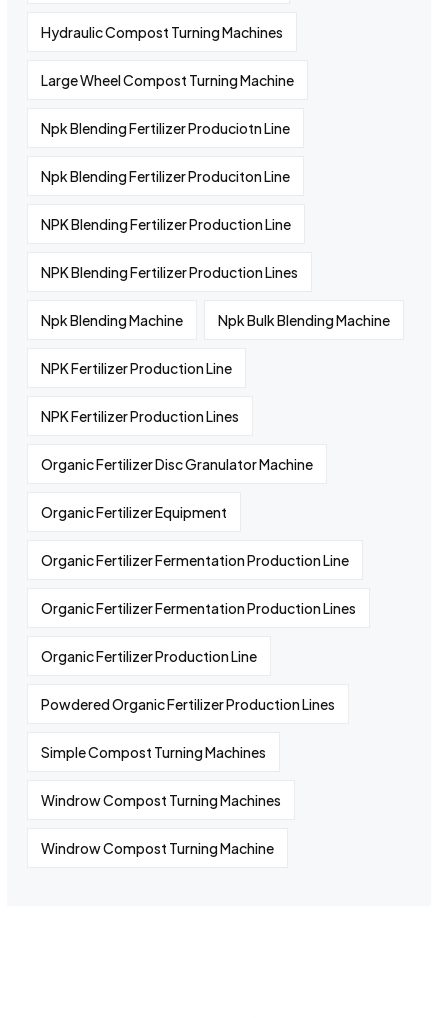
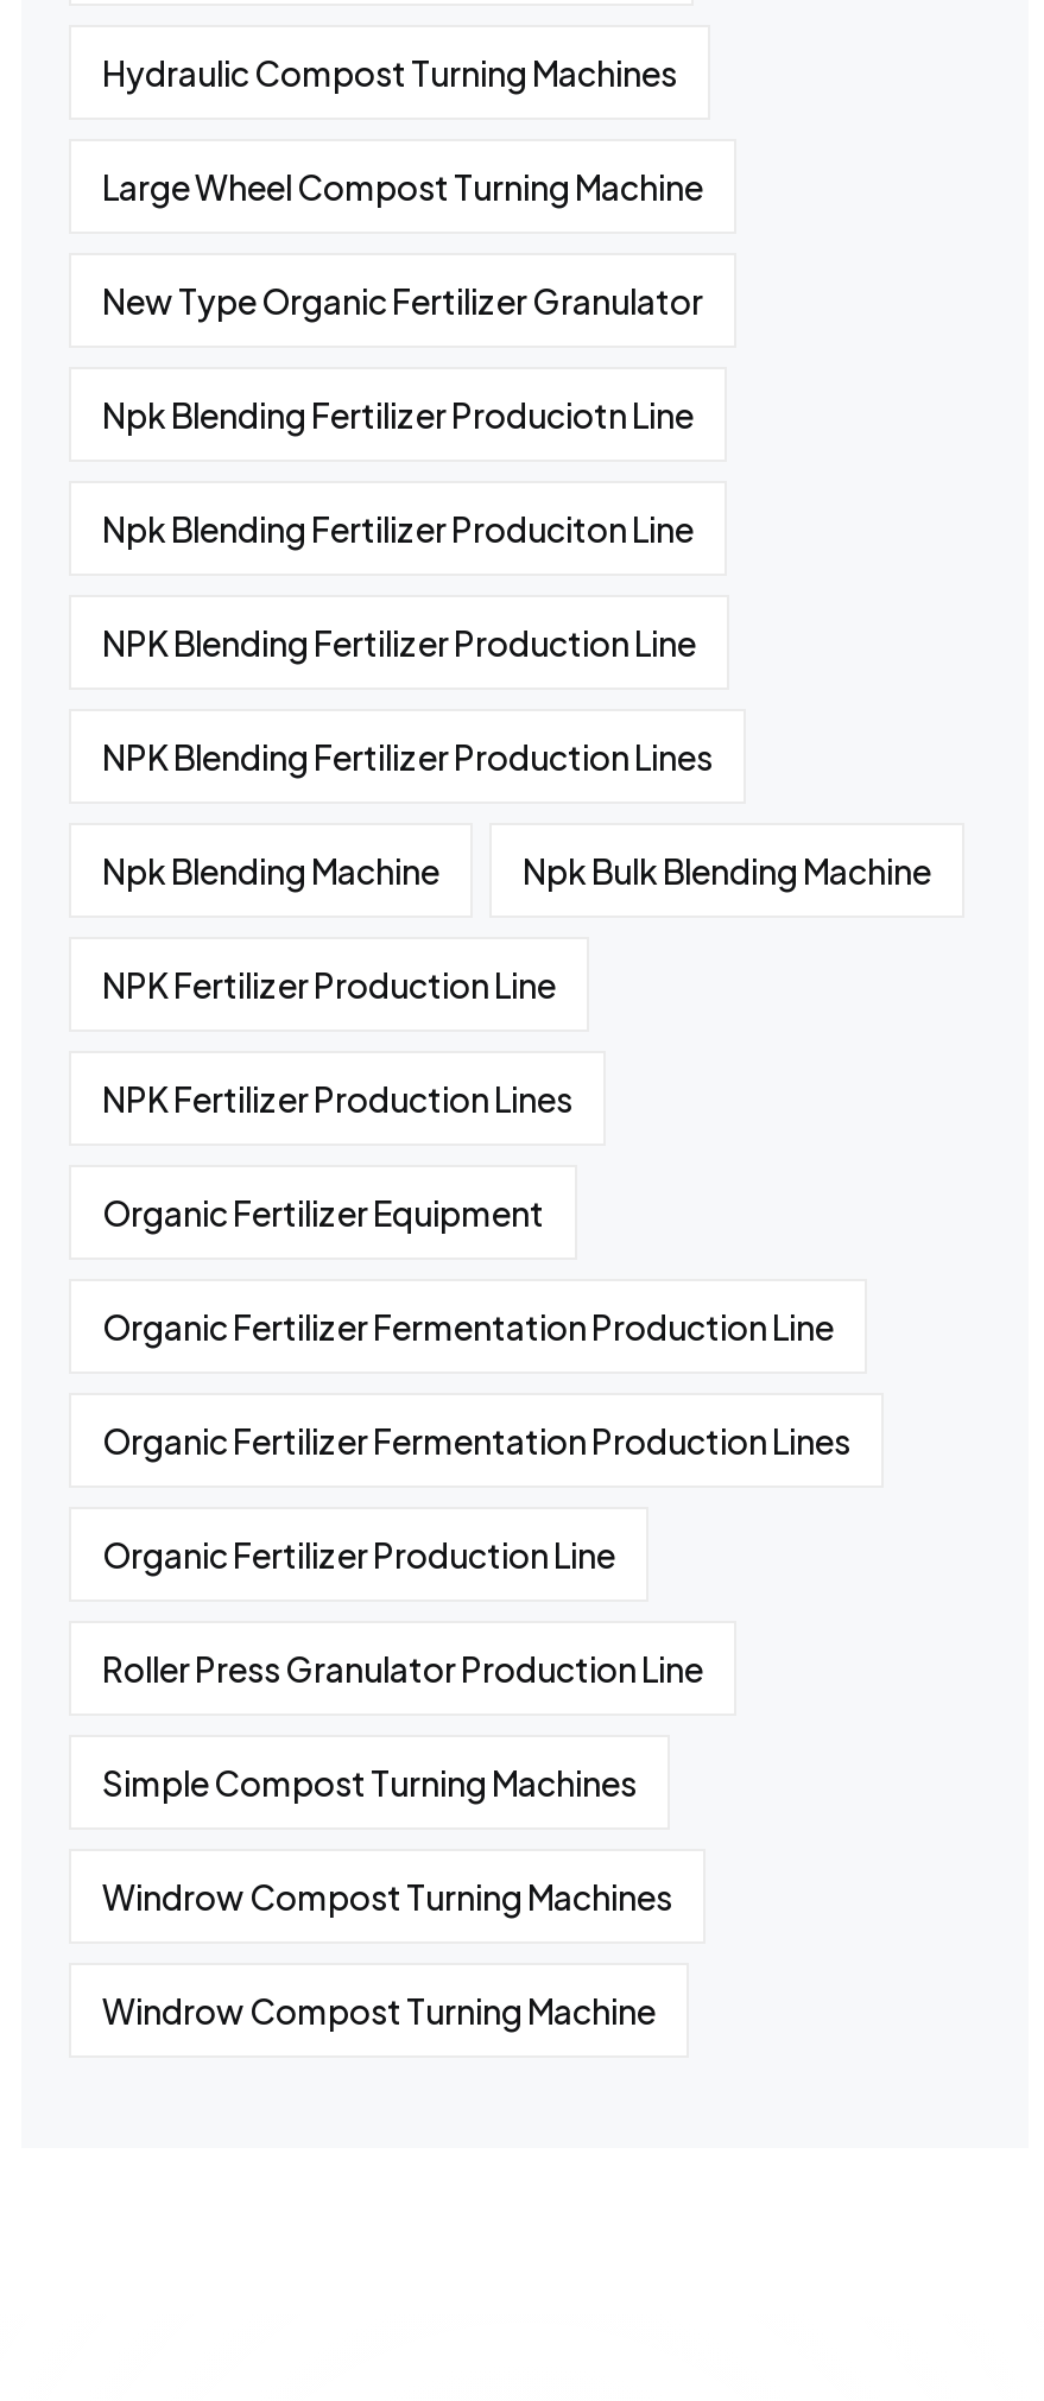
+ New Type Organic Fertilizer Granulator

moved down: Npk Blending Fertilizer Produciotn Line | Npk Blending Fertilizer Produciton Line | NPK Blending Fertilizer Production Line | NPK Blending Fertilizer Production Lines | Npk Blending Machine | Npk Bulk Blending Machine | NPK Fertilizer Production Line | NPK Fertilizer Production Lines

- Organic Fertilizer Disc Granulator Machine

- Powdered Organic Fertilizer Production Lines
+ Roller Press Granulator Production Line
